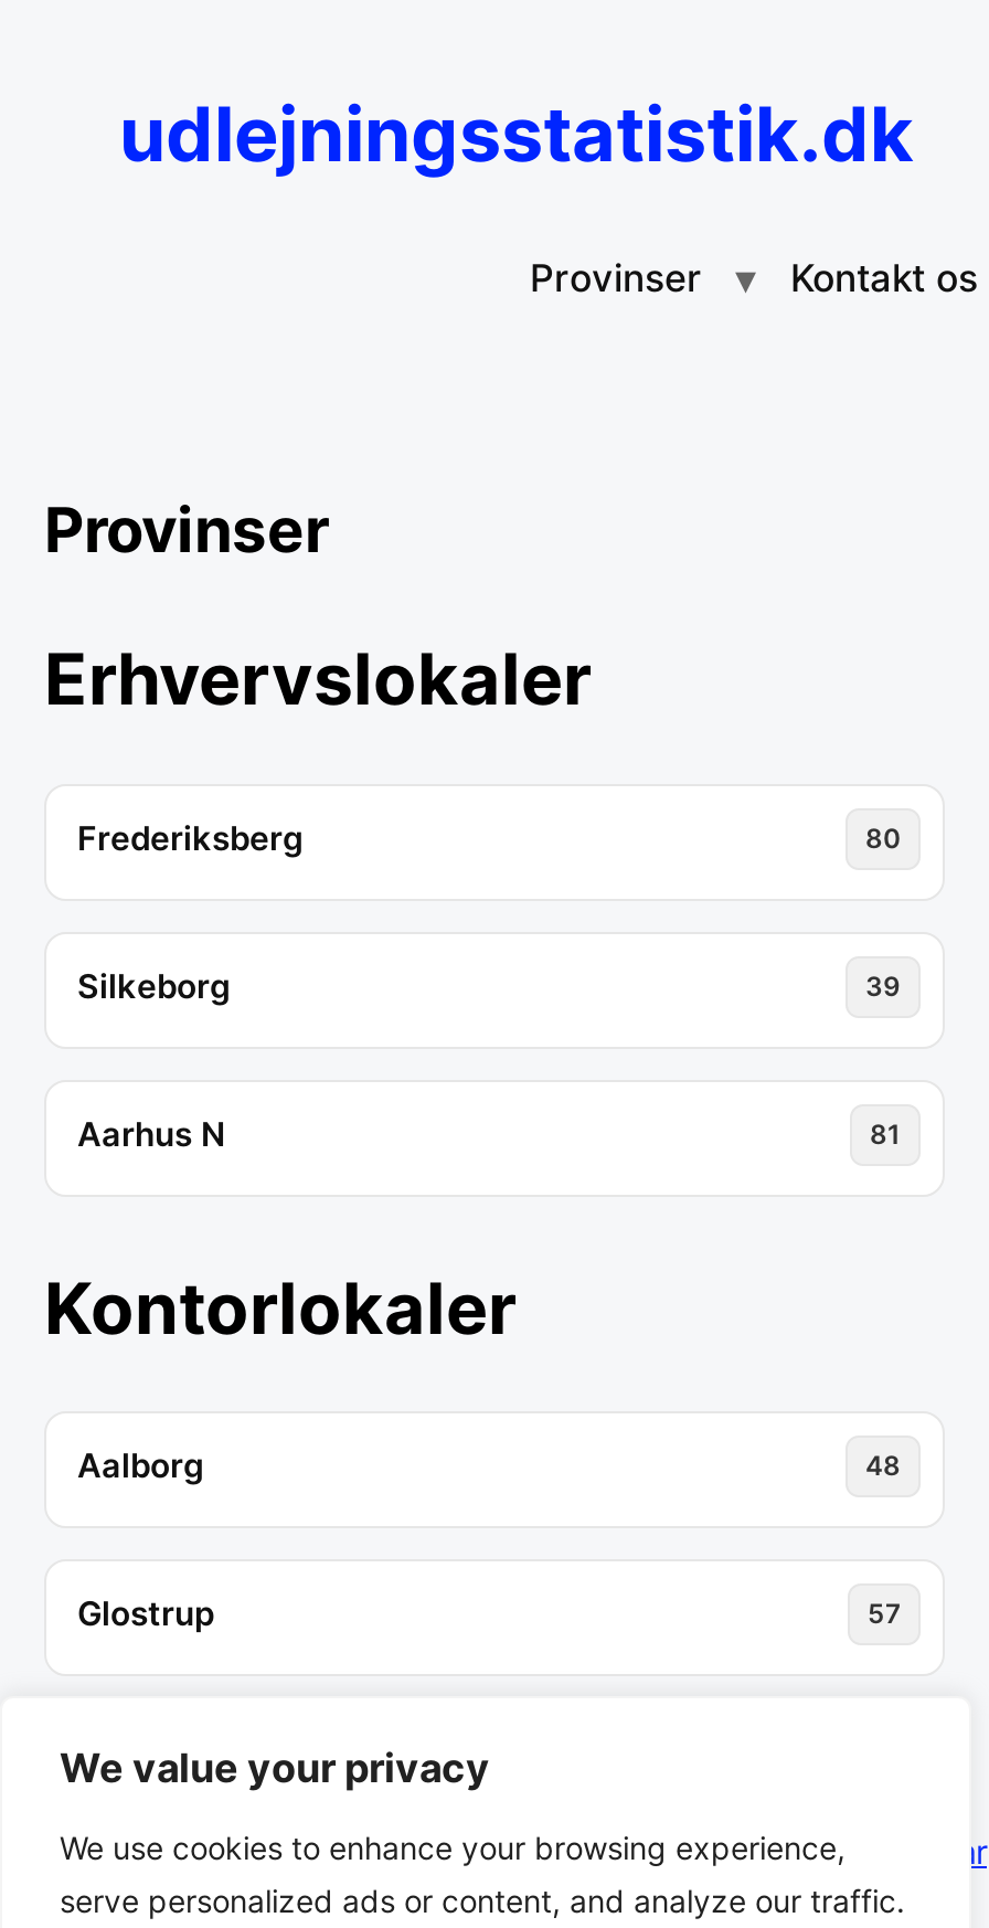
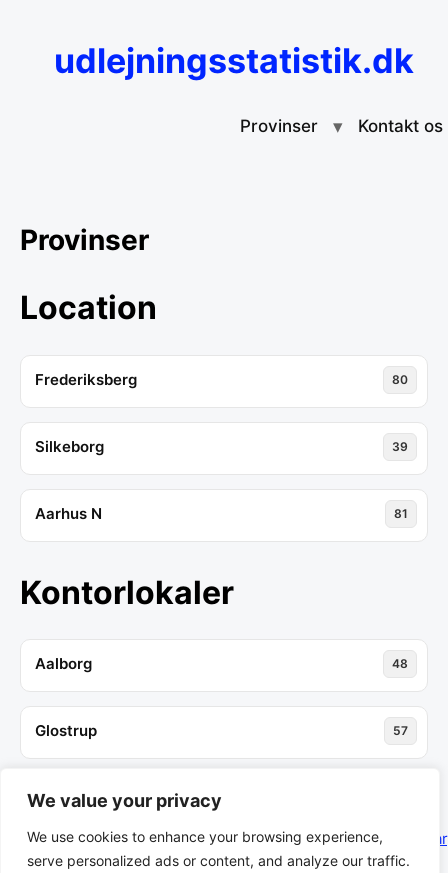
- Erhvervslokaler
+ Location
